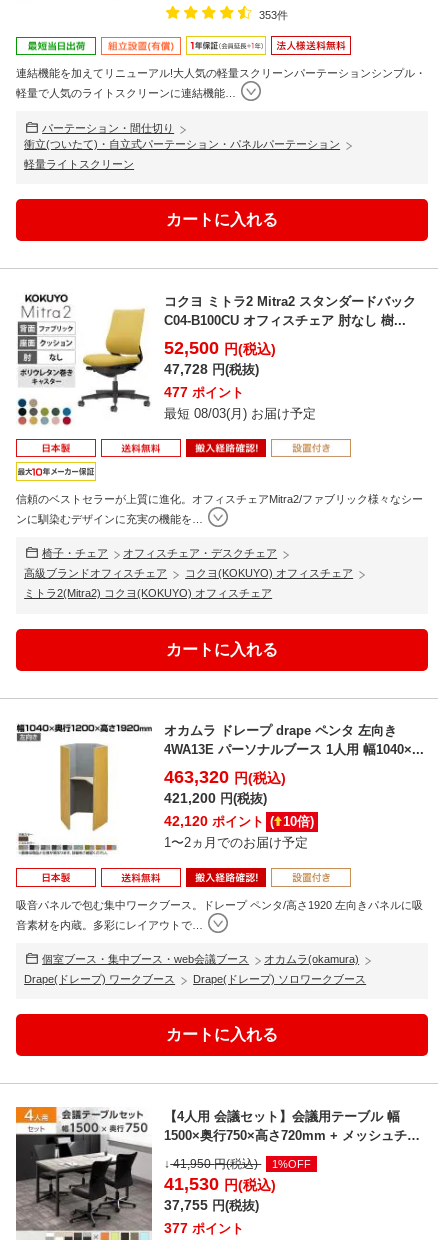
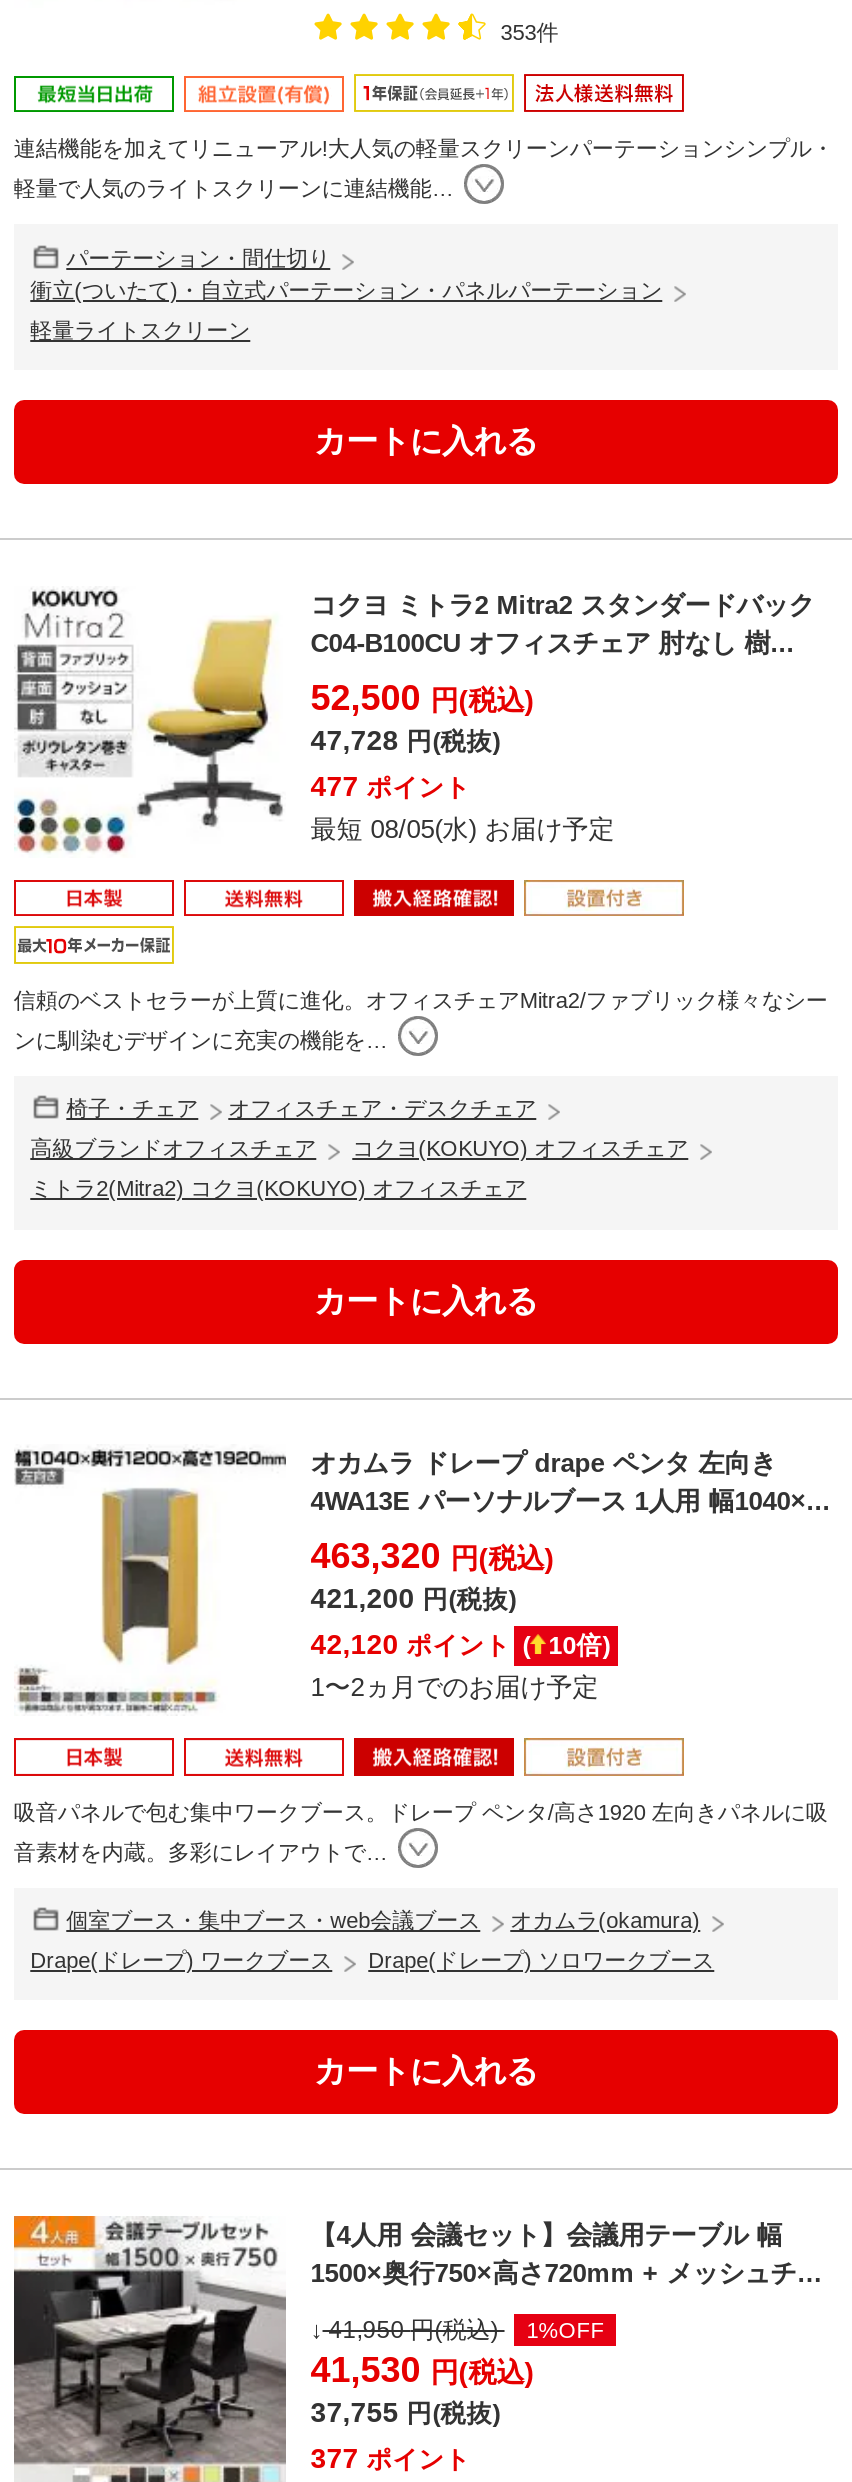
- 最短 08/03(月) お届け予定
+ 最短 08/05(水) お届け予定
